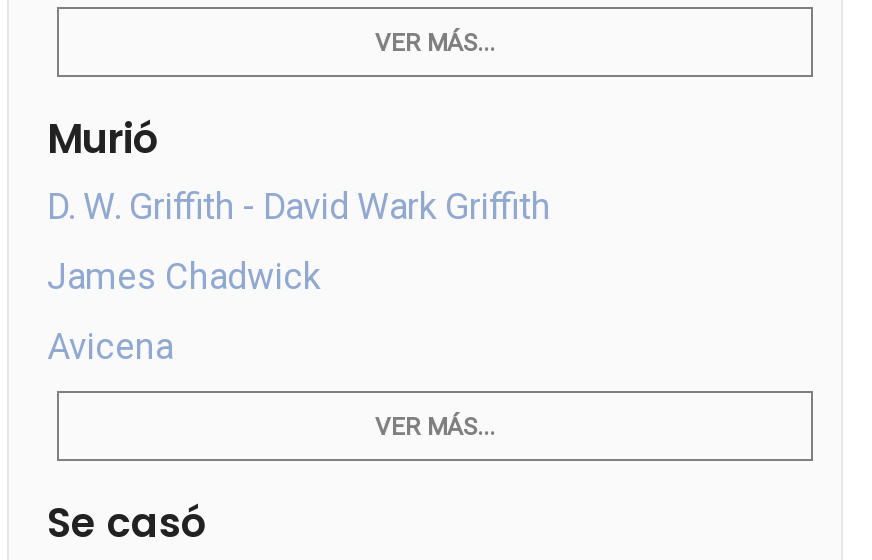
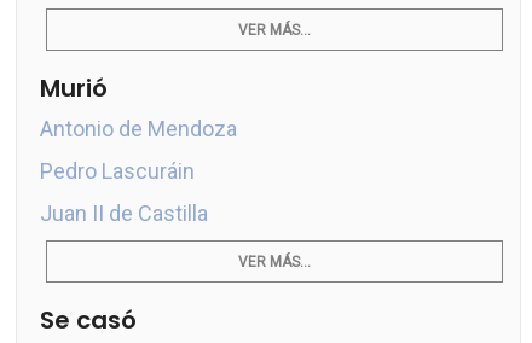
- D. W. Griffith - David Wark Griffith
+ Antonio de Mendoza

- James Chadwick
+ Pedro Lascuráin

- Avicena
+ Juan II de Castilla
